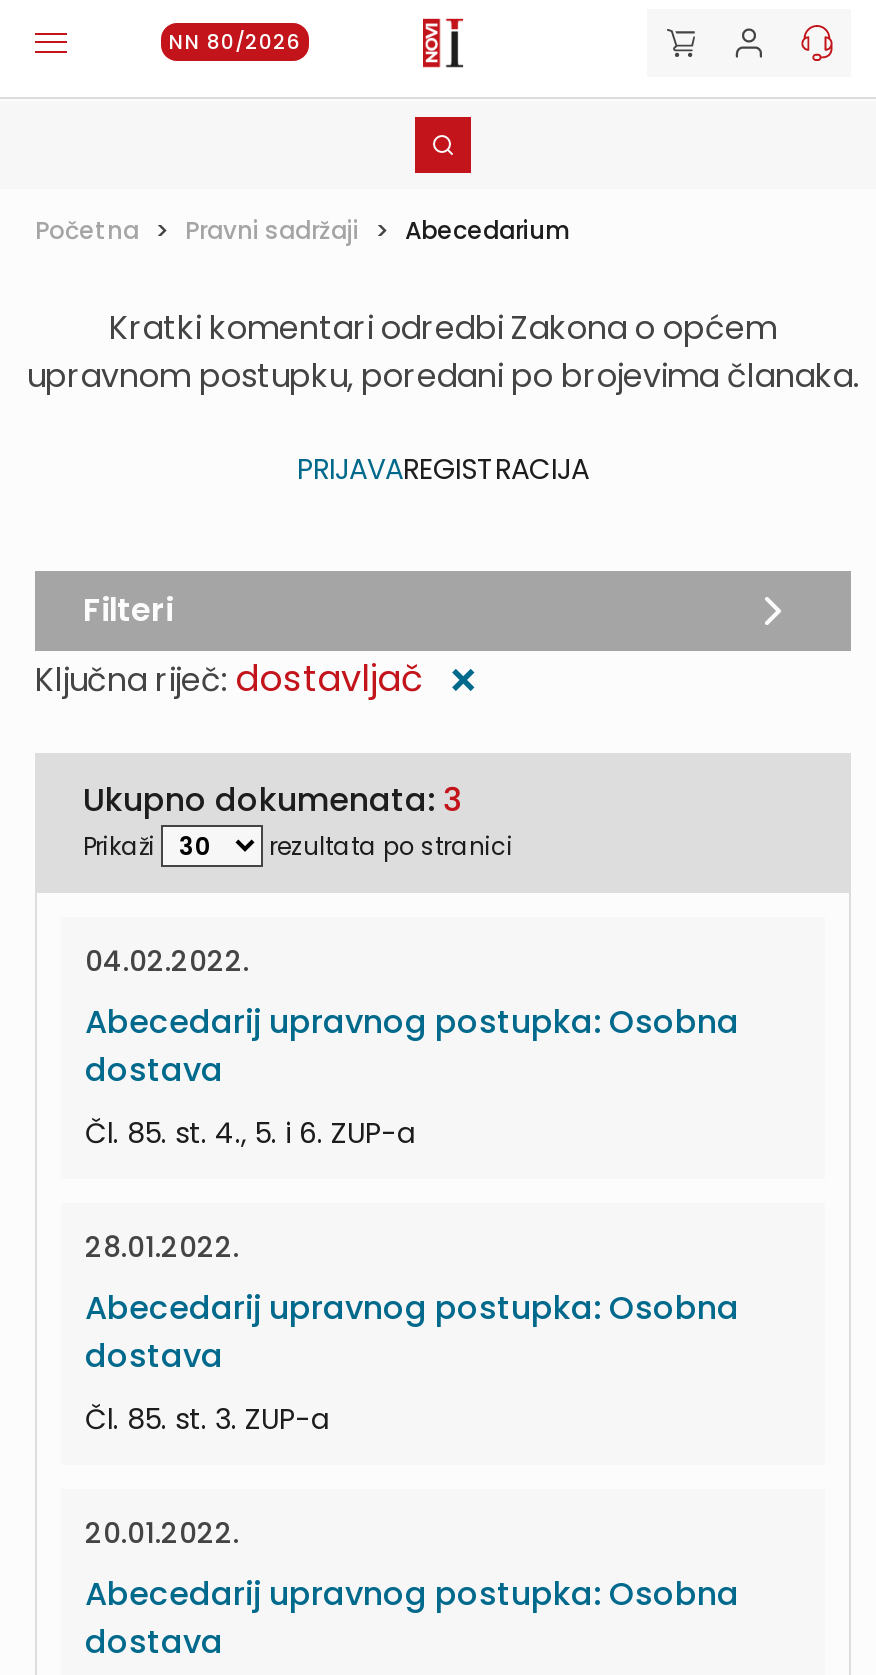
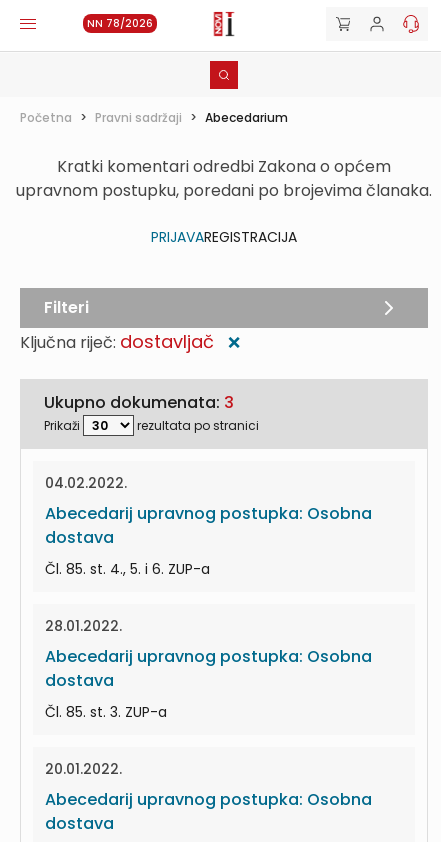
- NN 80/2026
+ NN 78/2026
